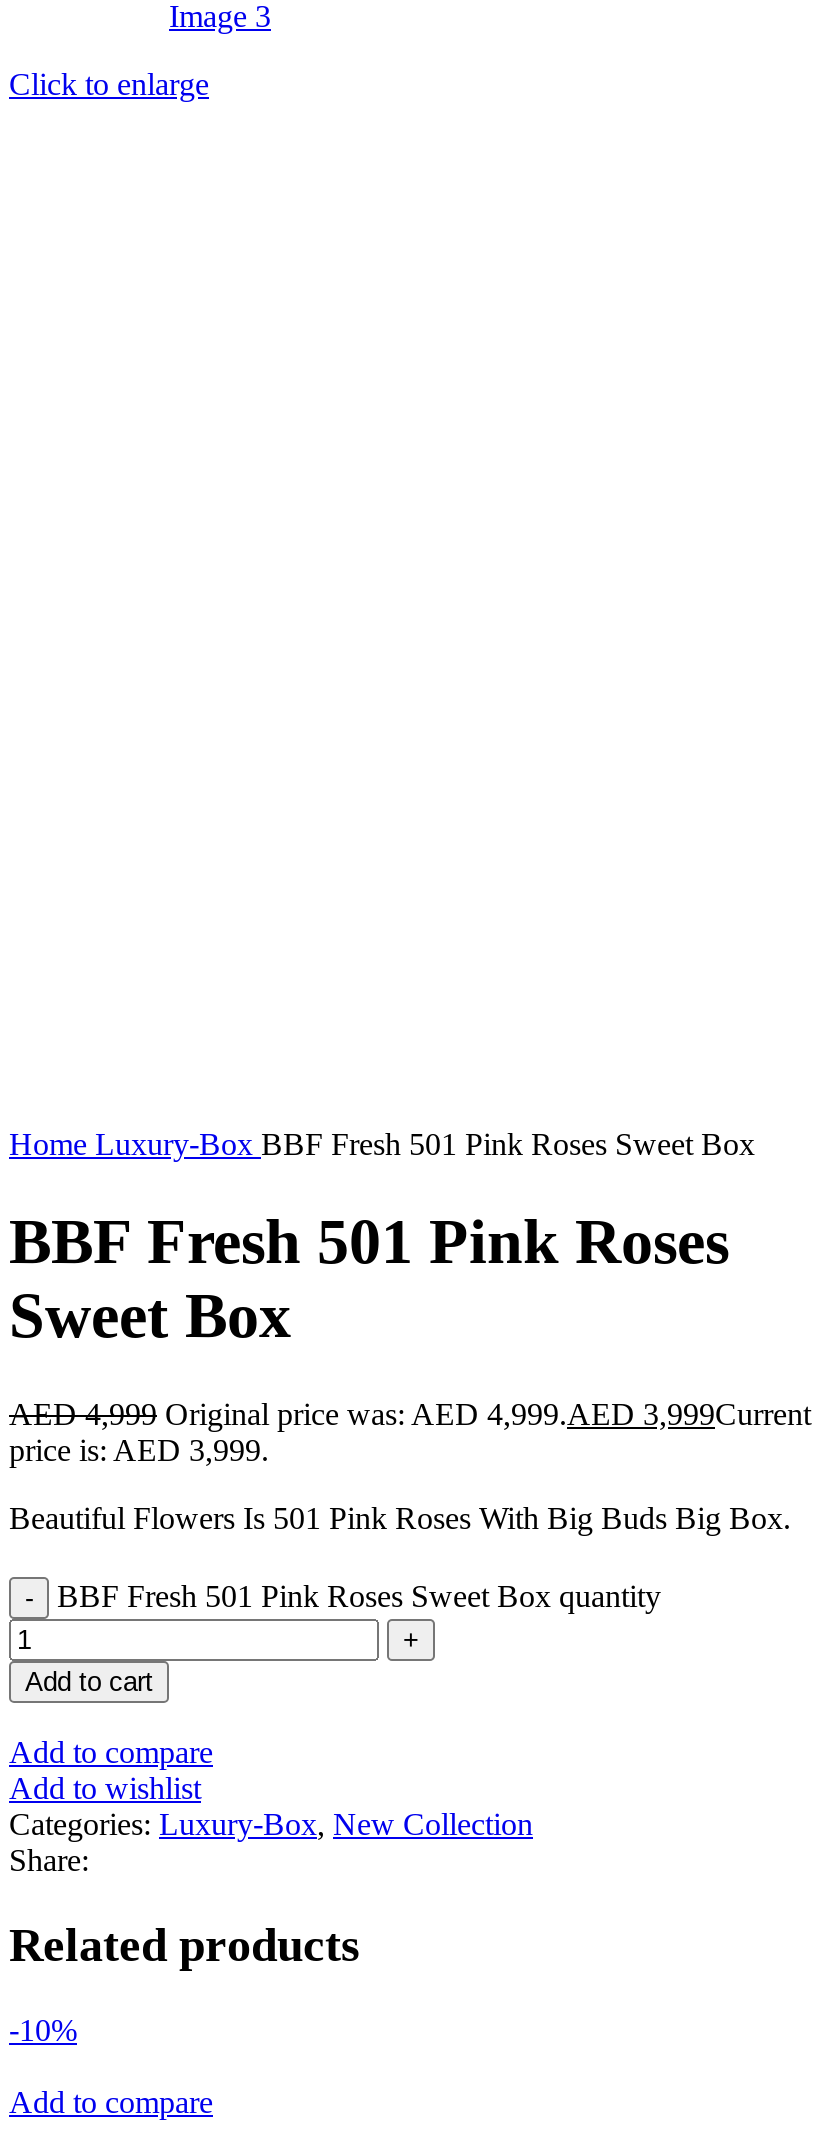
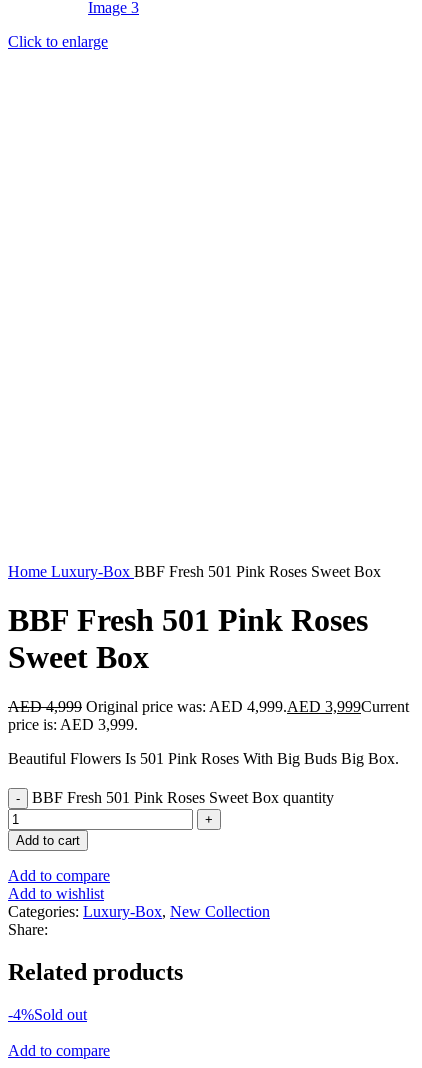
- -10%
+ -4%Sold out
